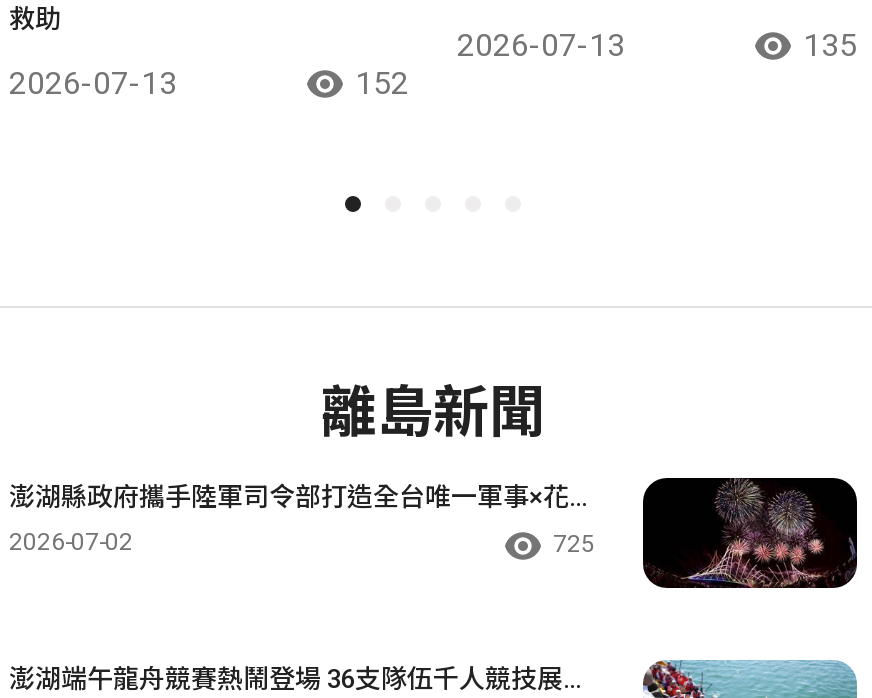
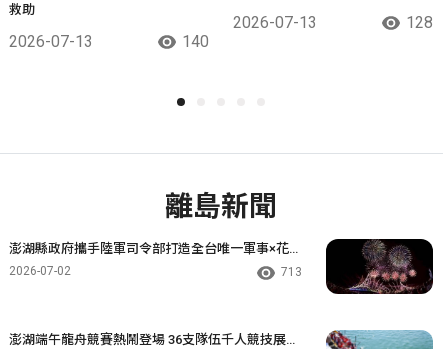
- 135
+ 128

- 152
+ 140

- 725
+ 713
